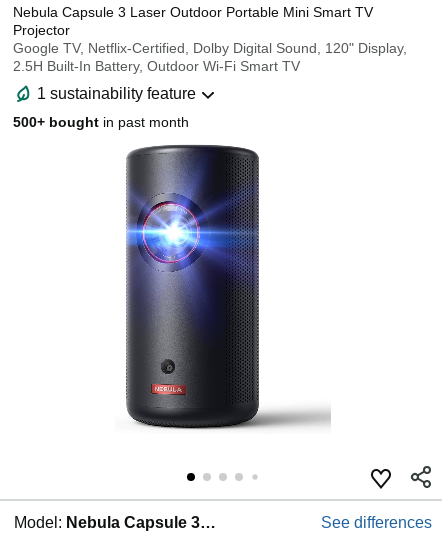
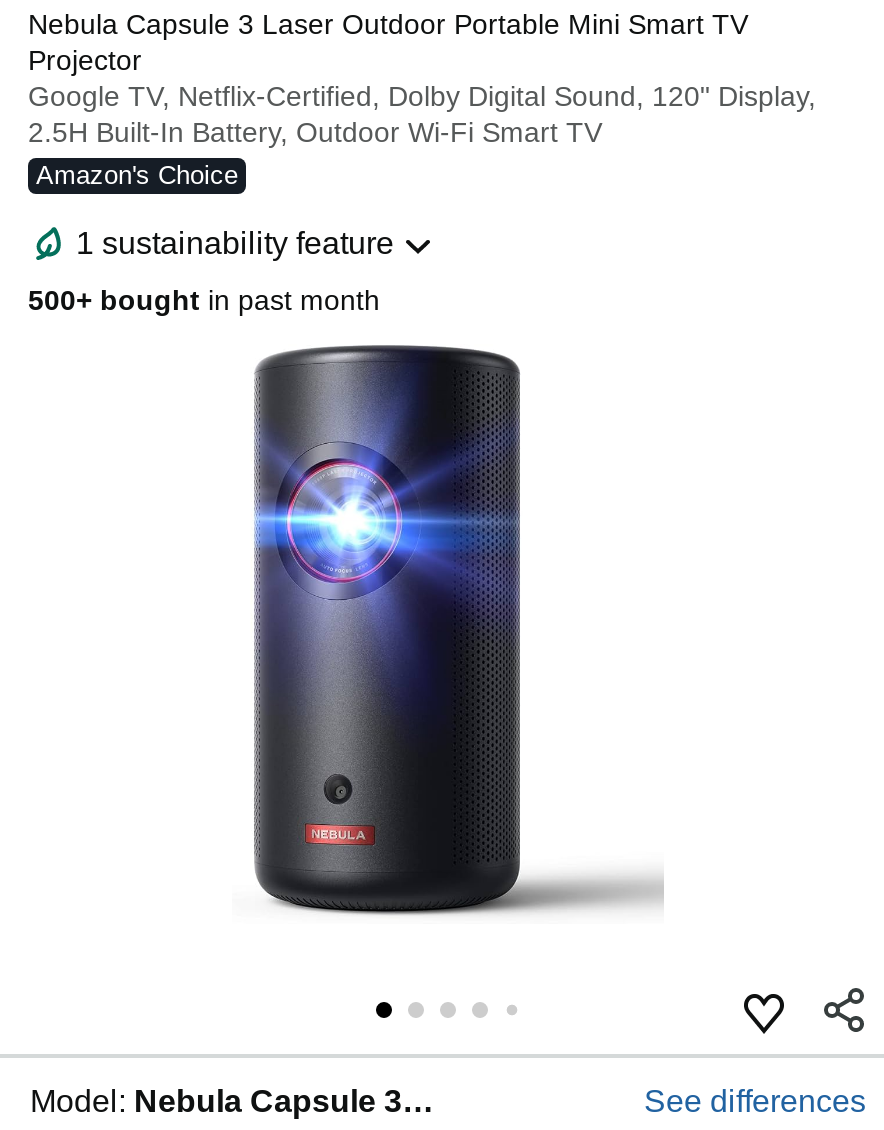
+ Amazon's Choice
